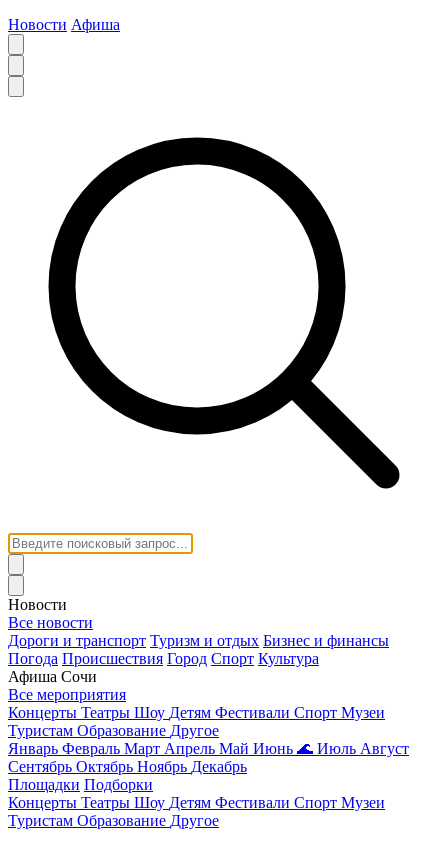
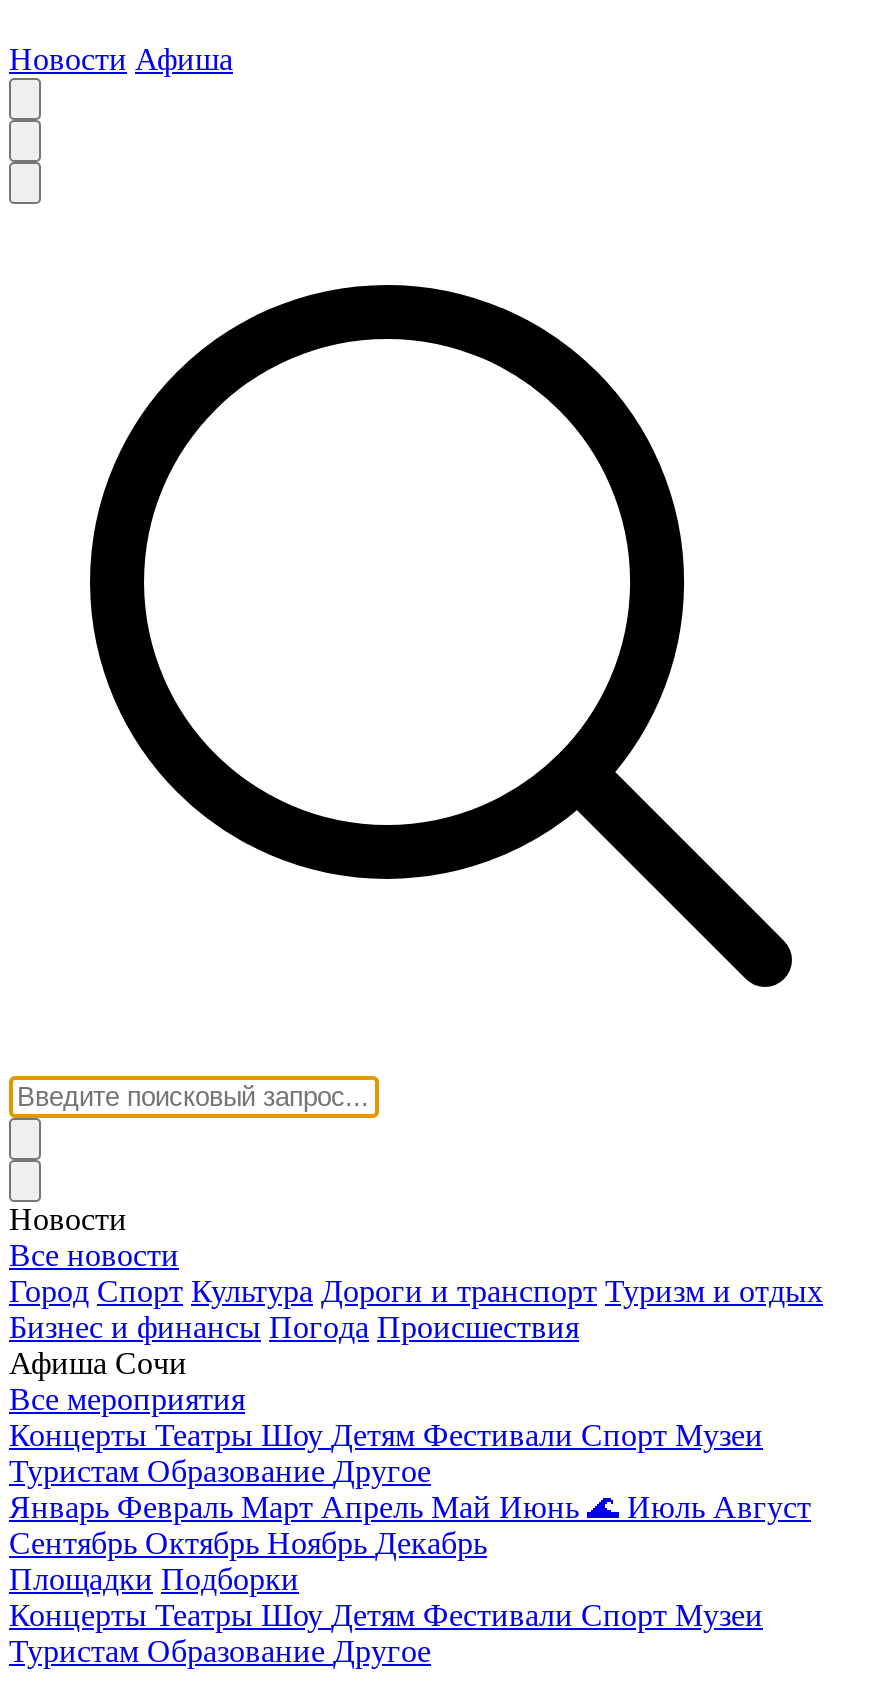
- Дороги и транспорт Туризм и отдых Бизнес и финансы
- Погода Происшествия Город Спорт Культура
+ Город Спорт Культура Дороги и транспорт Туризм и отдых
+ Бизнес и финансы Погода Происшествия
